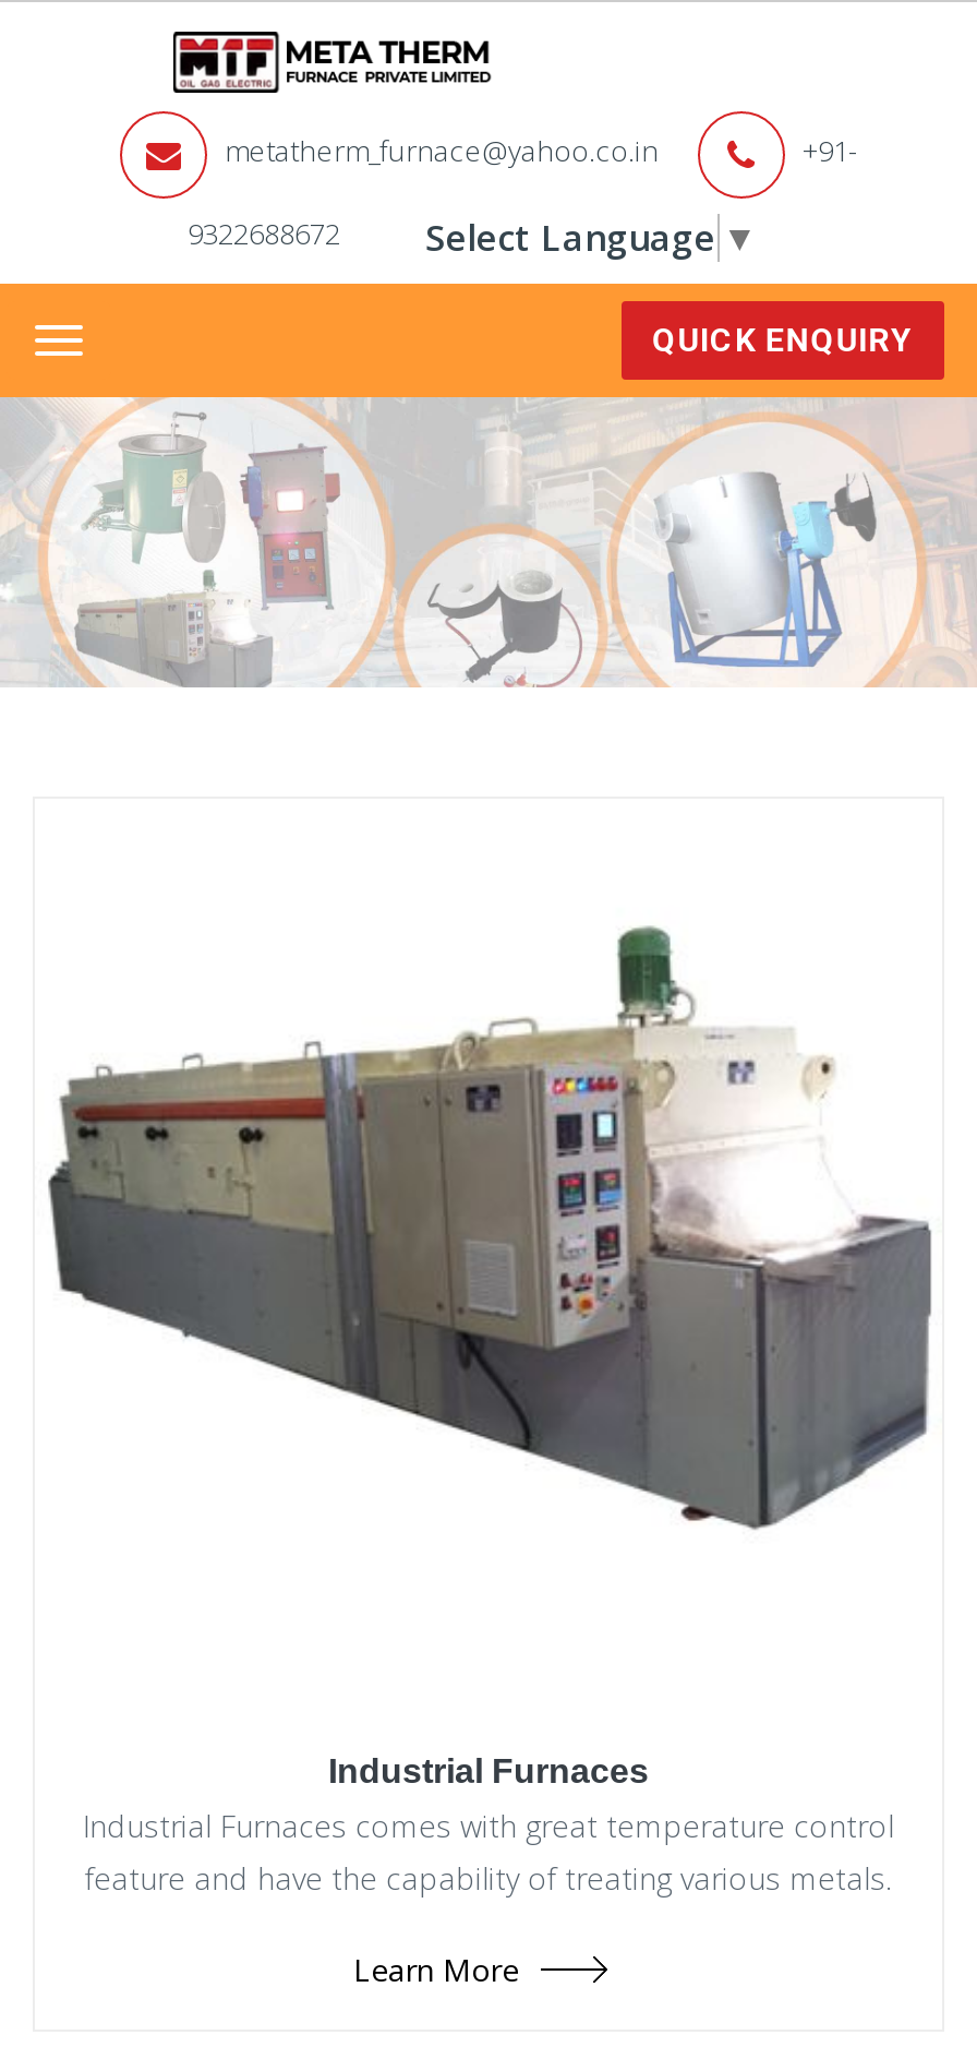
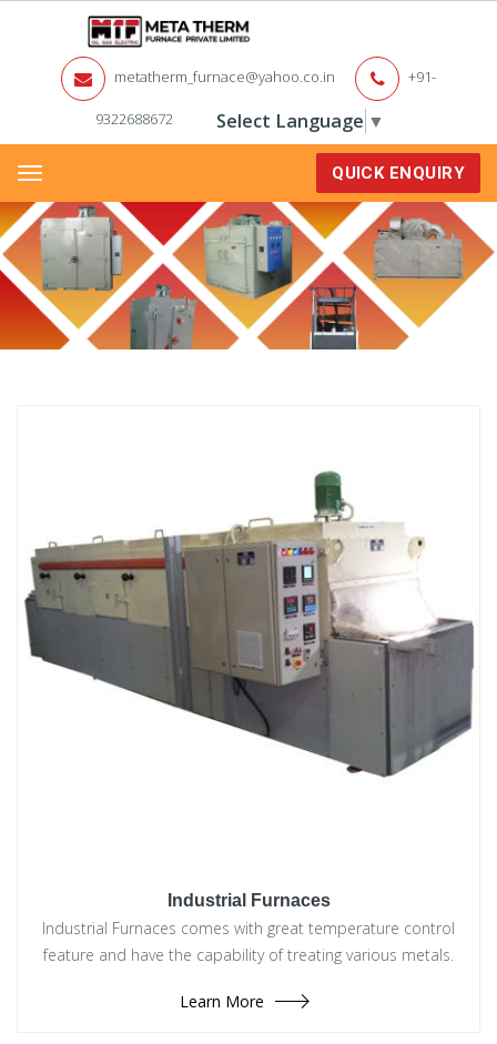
- [image]
+ [image]
